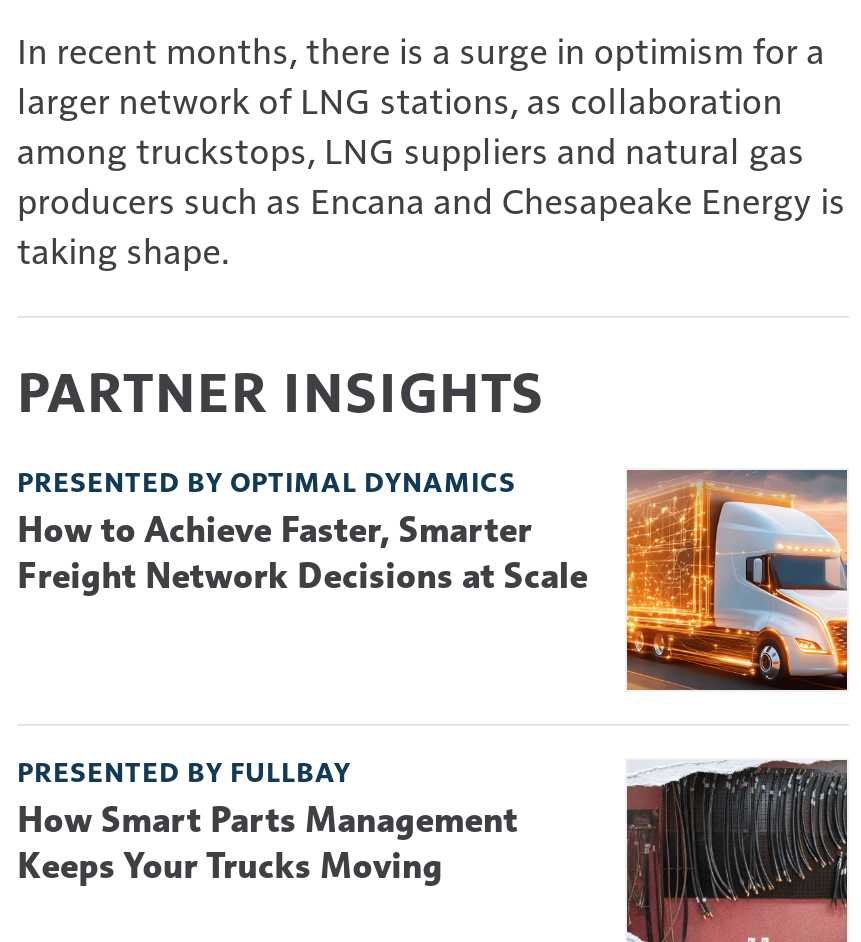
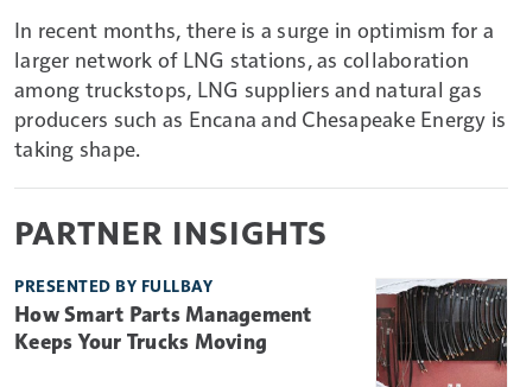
- [image]
- PRESENTED BY OPTIMAL DYNAMICS
- How to Achieve Faster, Smarter
- Freight Network Decisions at Scale
